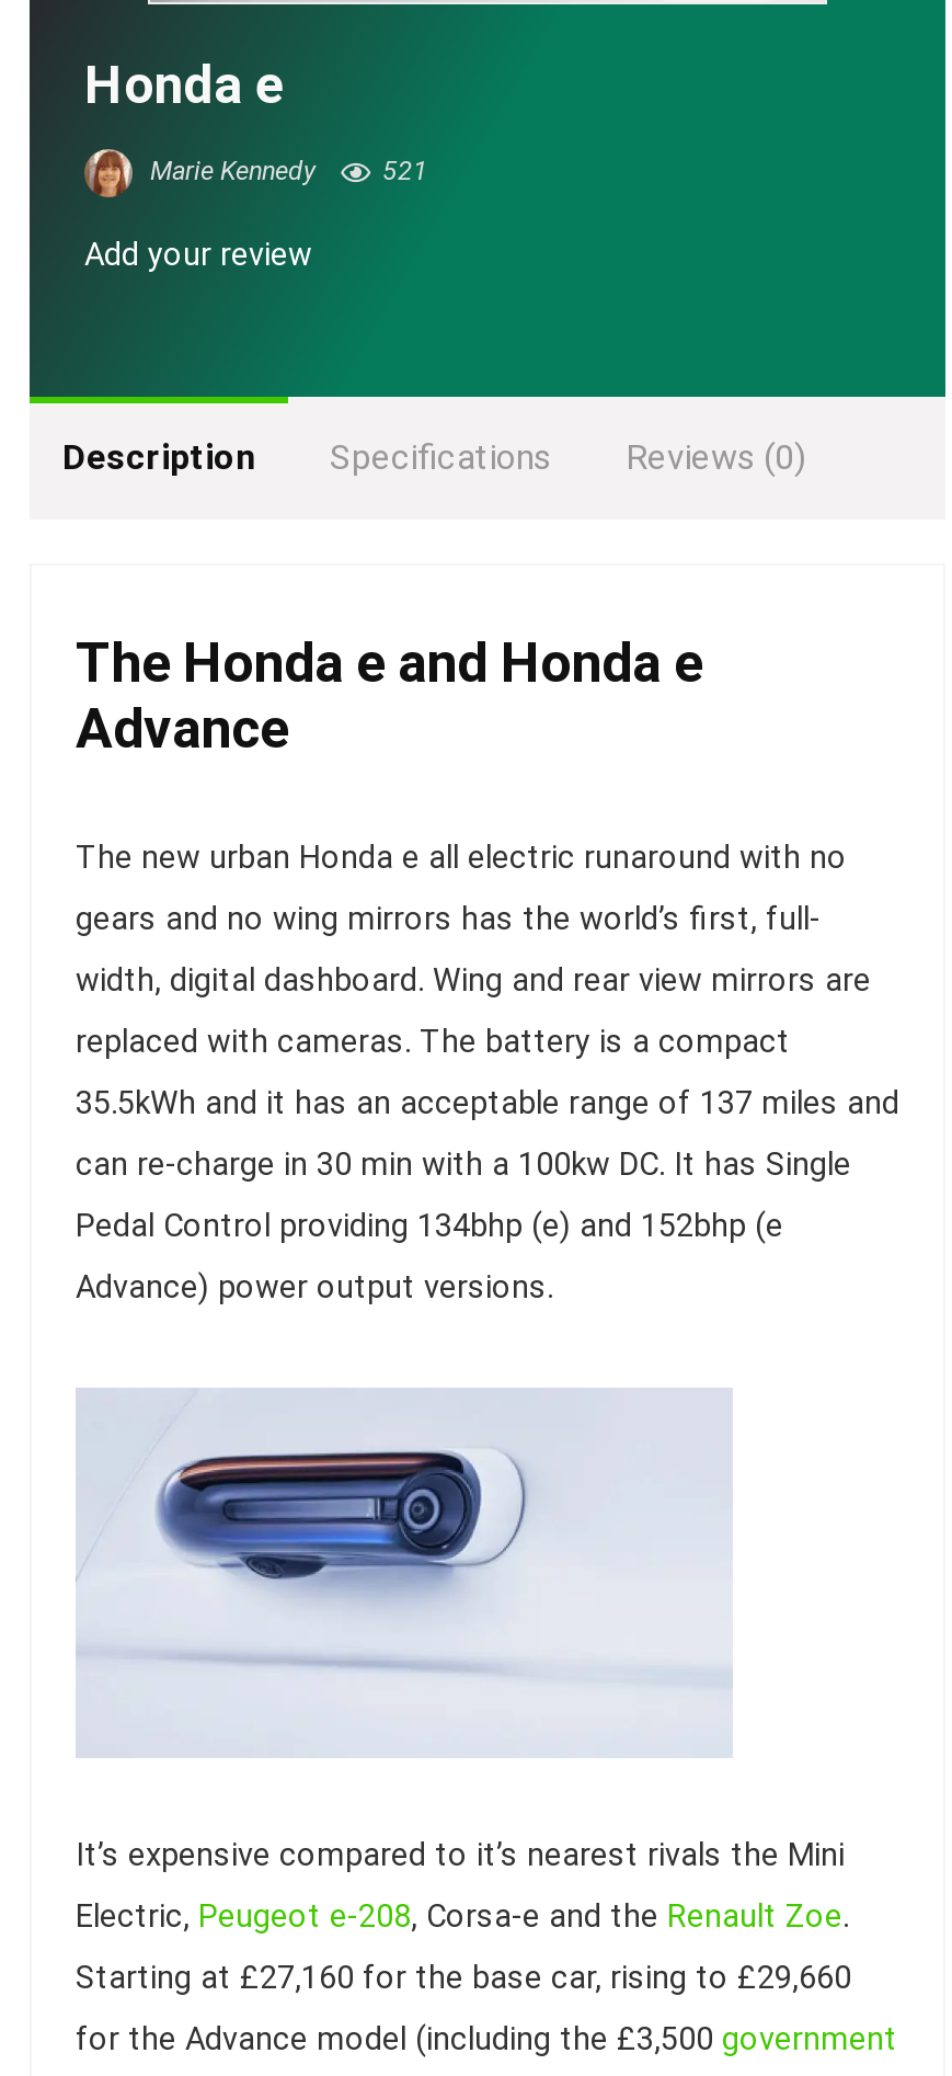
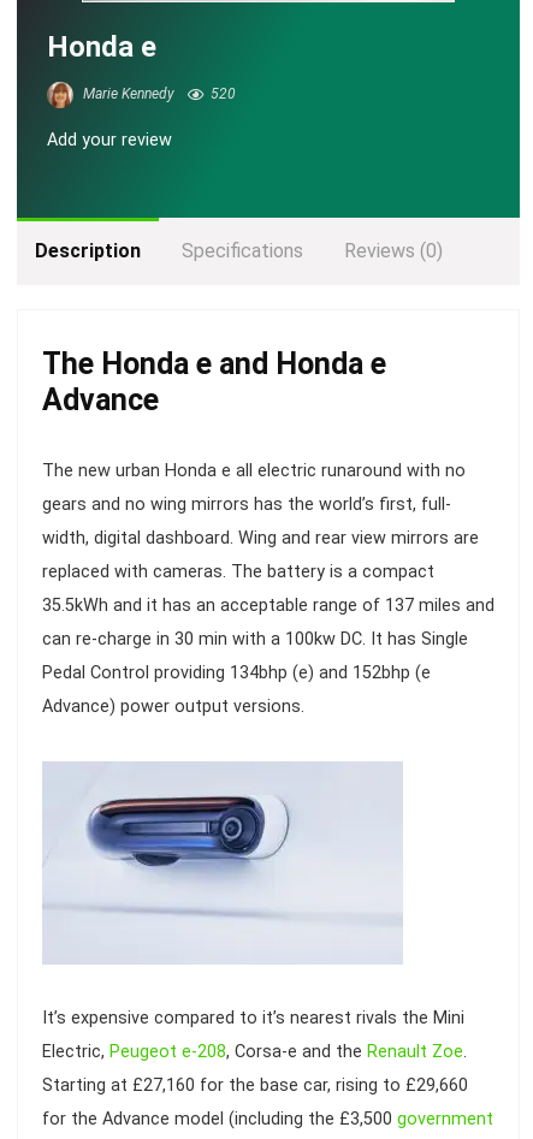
- 521
+ 520
